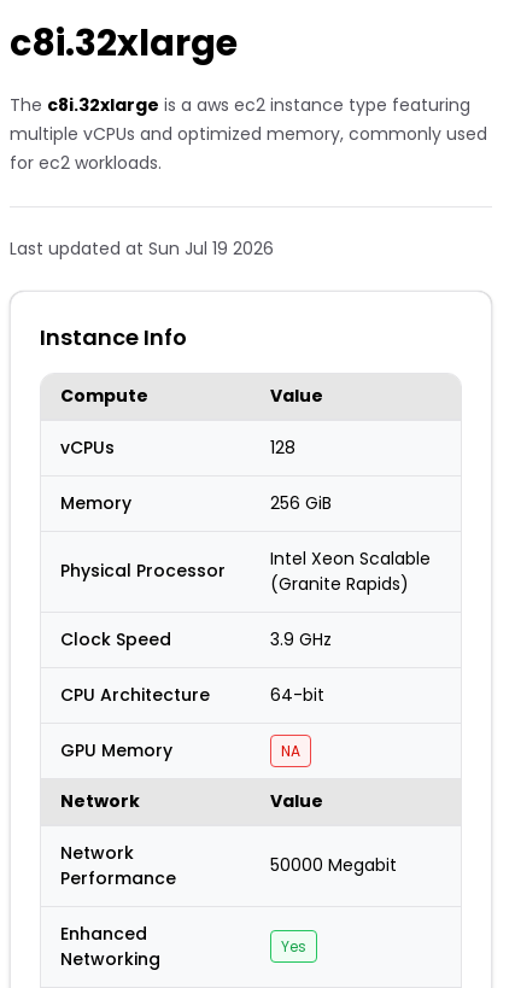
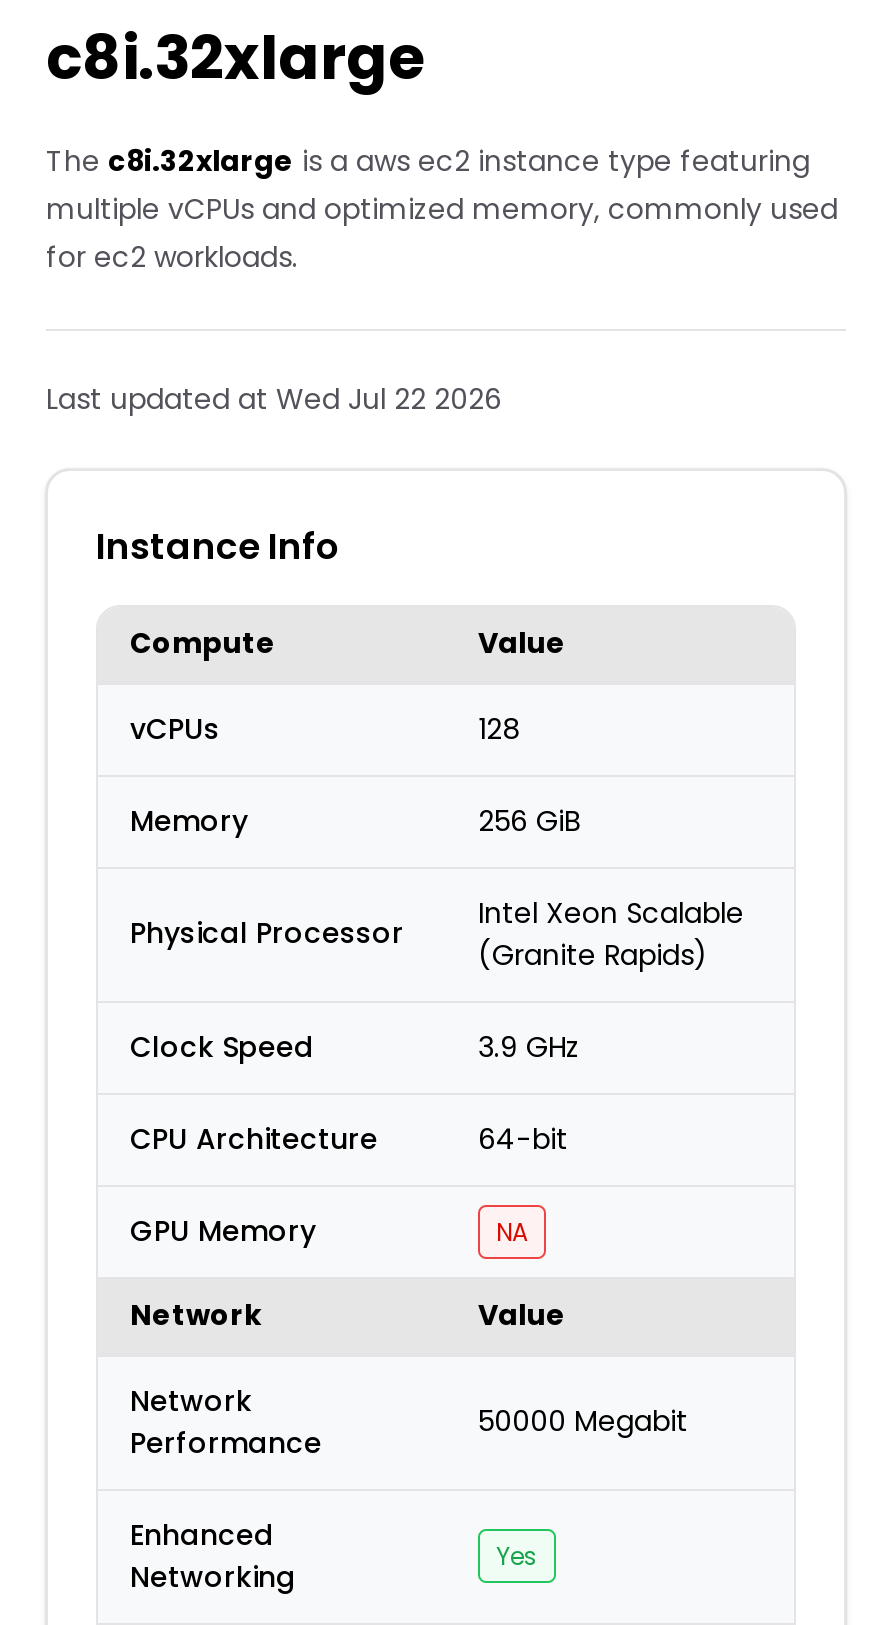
- Last updated at Sun Jul 19 2026
+ Last updated at Wed Jul 22 2026
